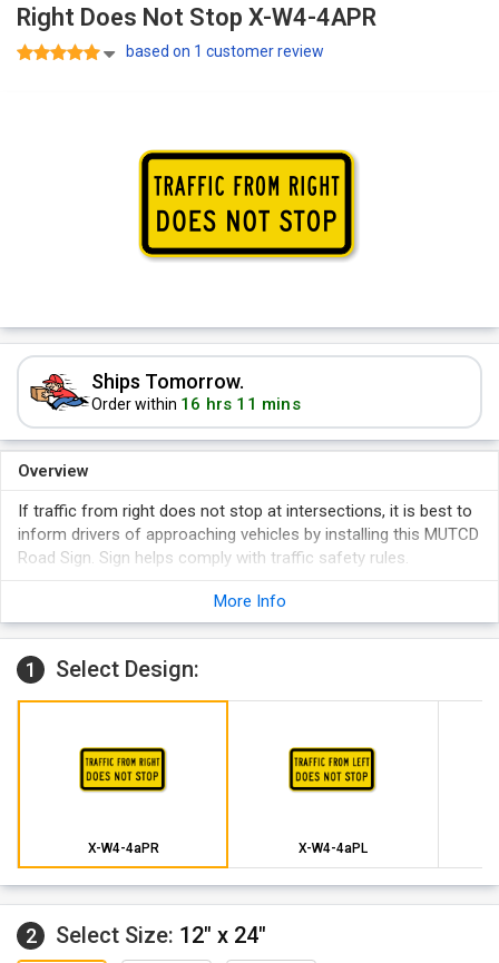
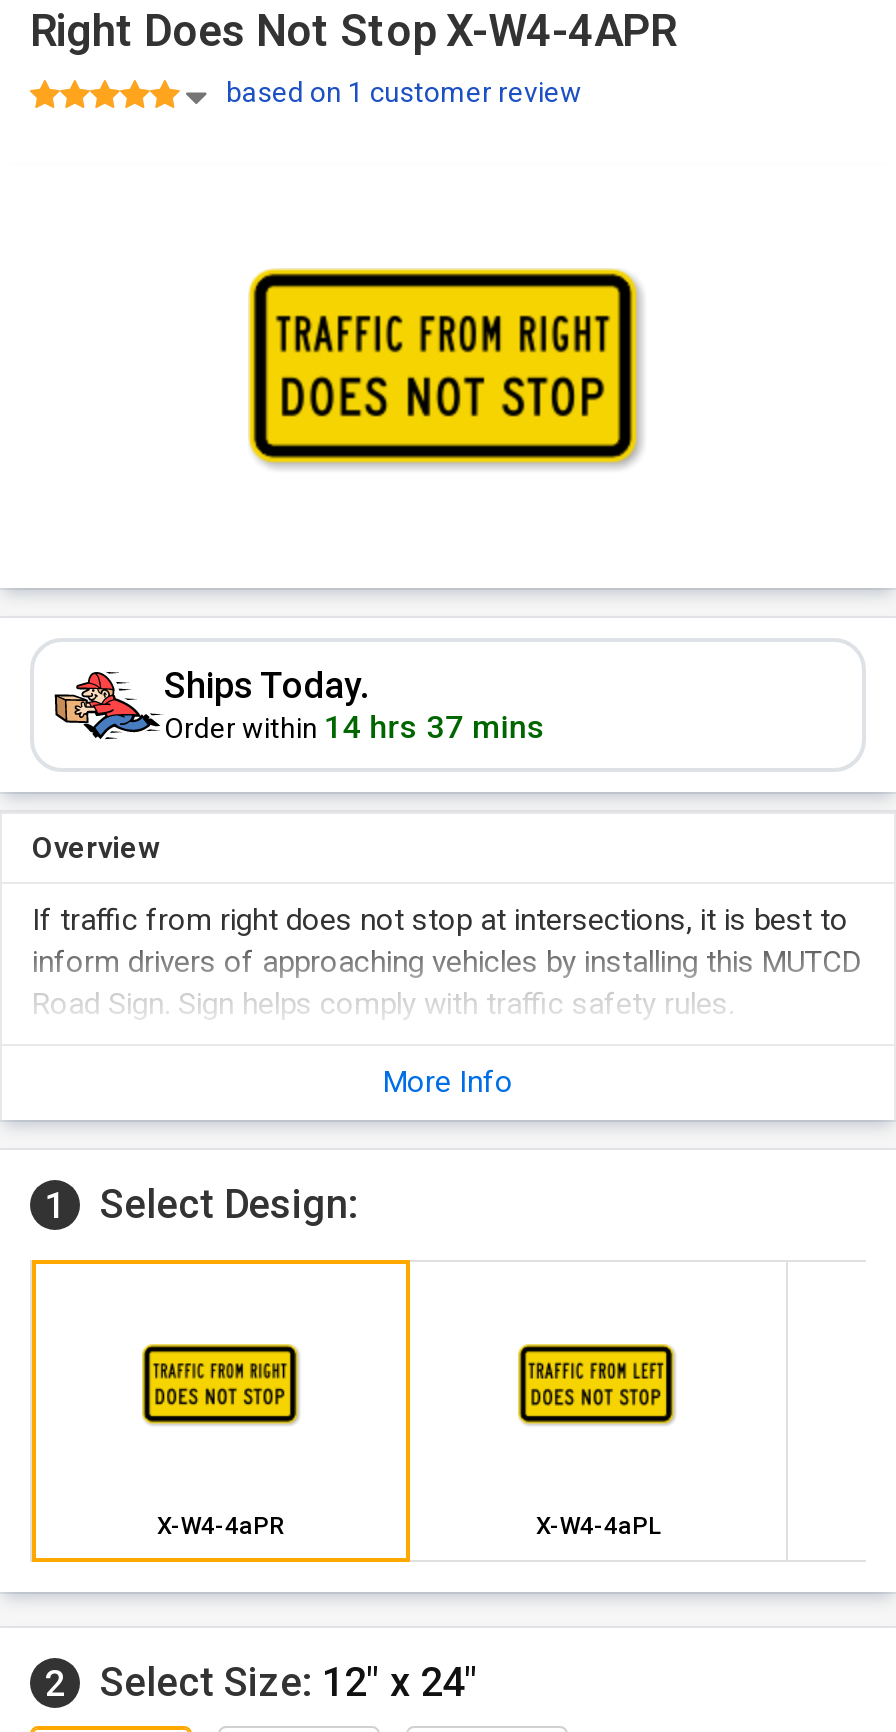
- Ships Tomorrow.
+ Ships Today.

- Order within 16 hrs 11 mins
+ Order within 14 hrs 37 mins
